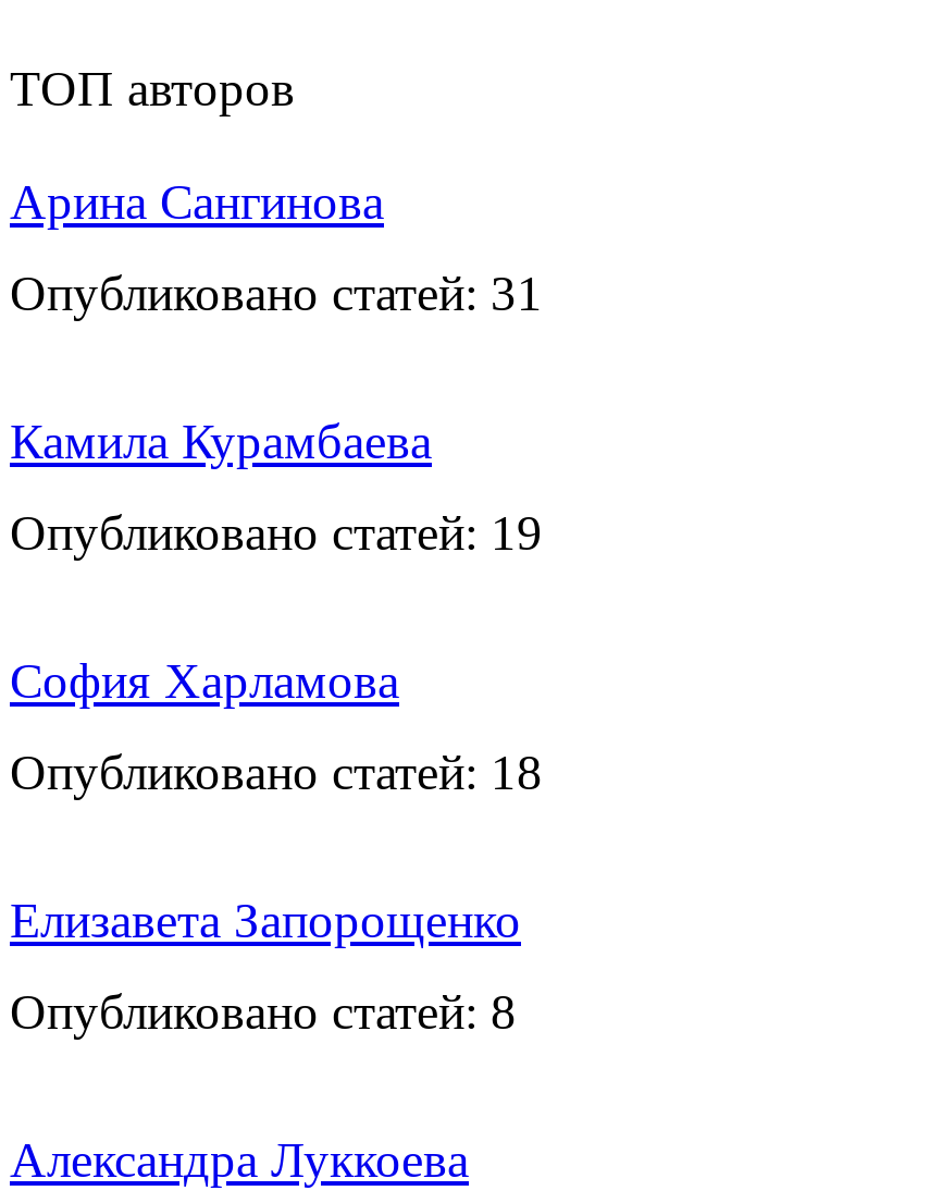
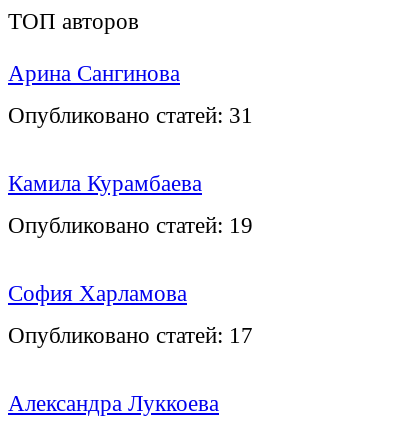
- Опубликовано статей: 18
- Елизавета Запорощенко
- Опубликовано статей: 8
+ Опубликовано статей: 17
